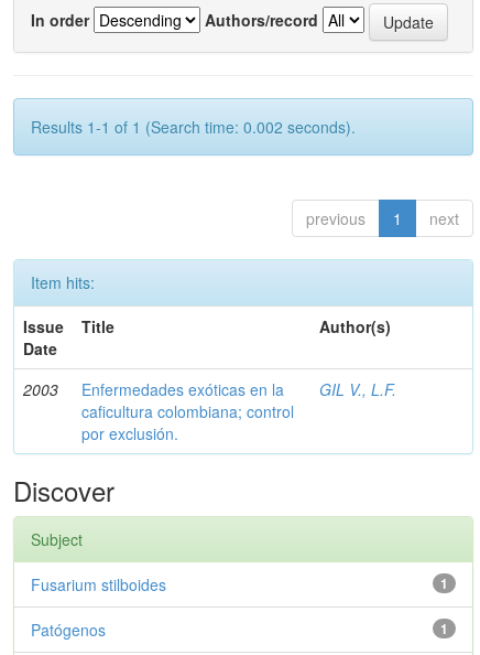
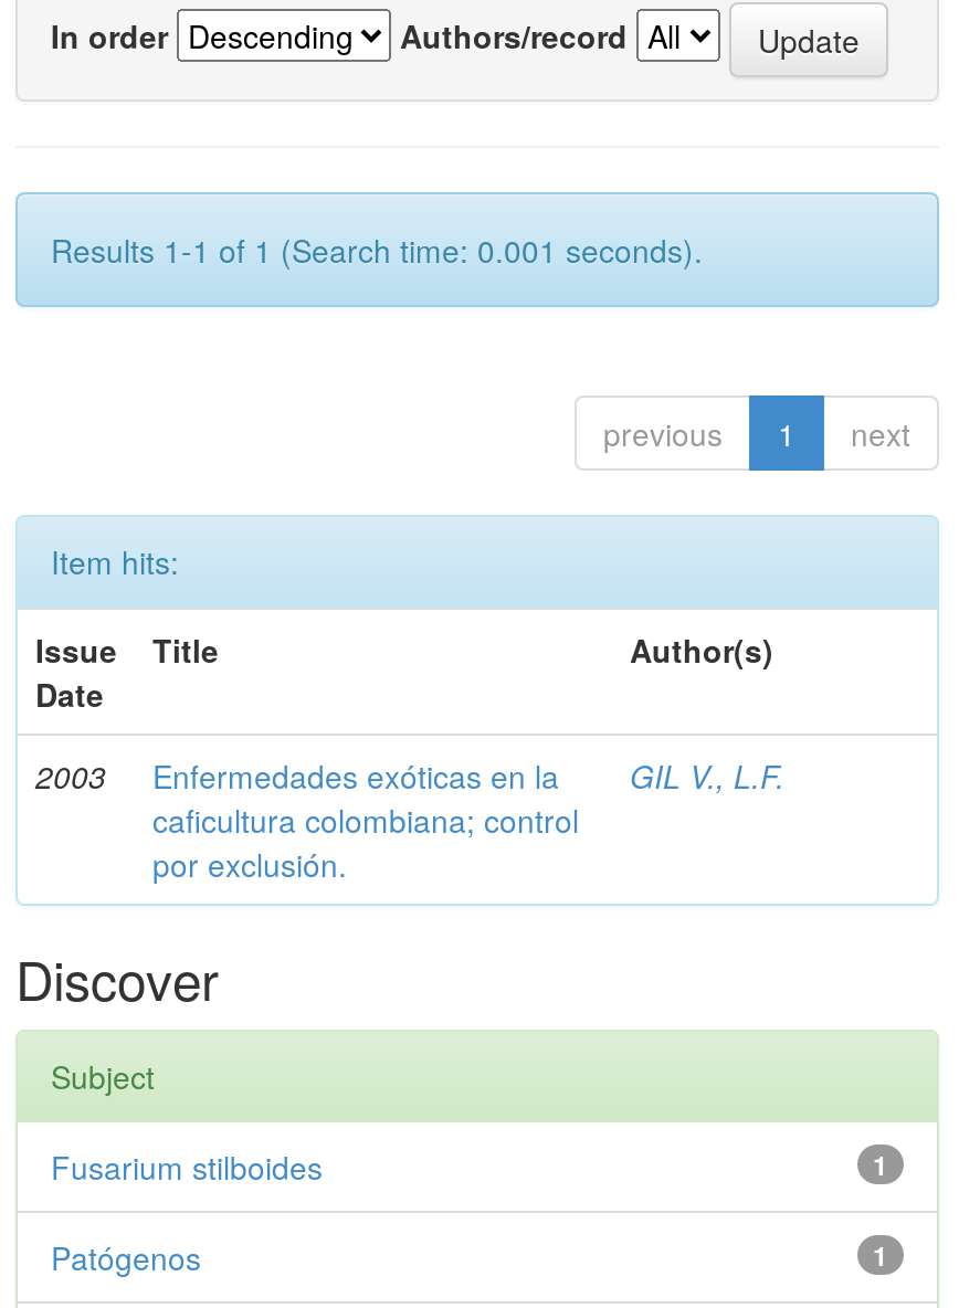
- Results 1-1 of 1 (Search time: 0.002 seconds).
+ Results 1-1 of 1 (Search time: 0.001 seconds).
